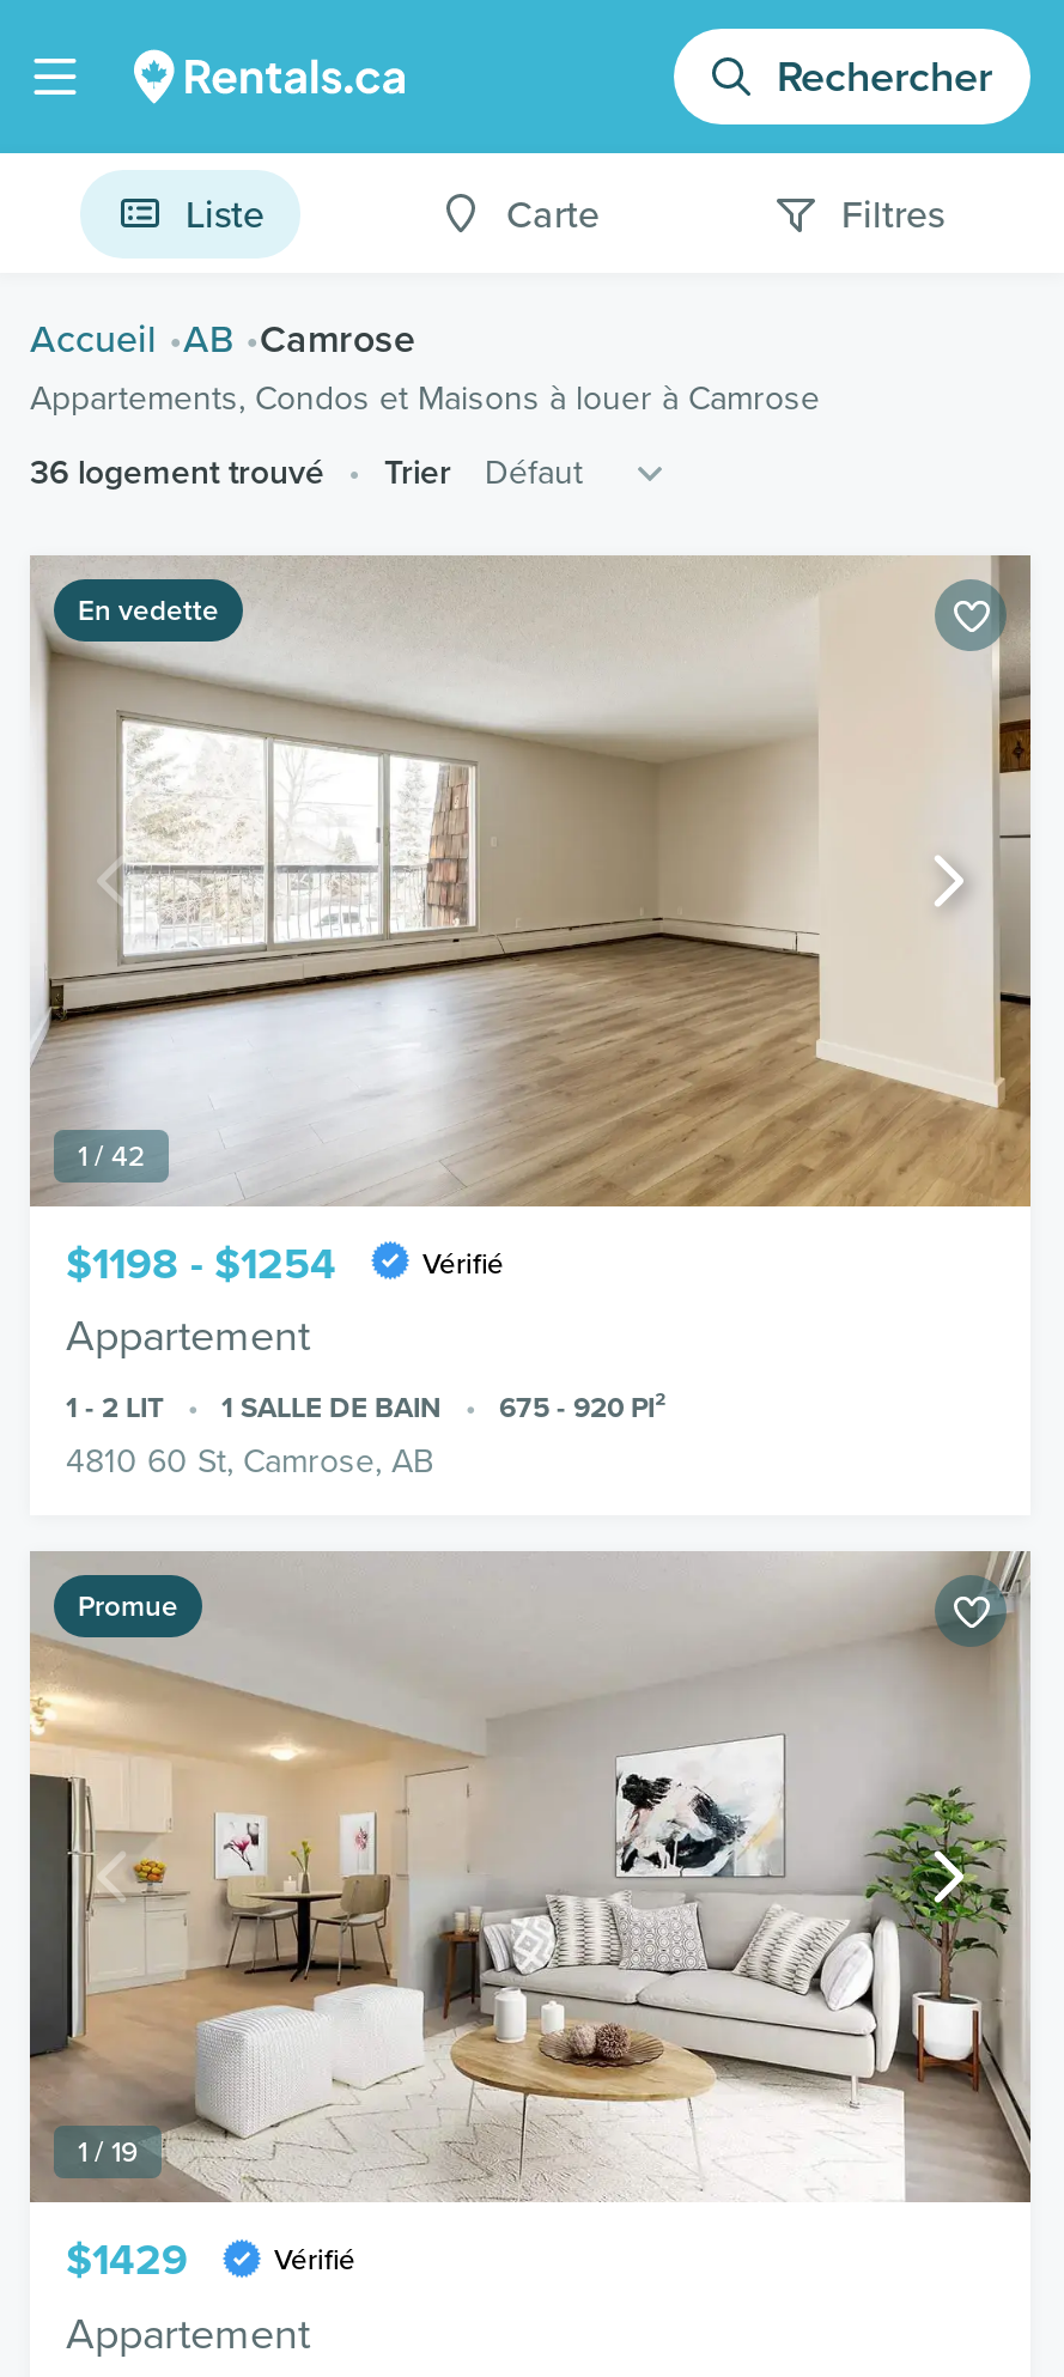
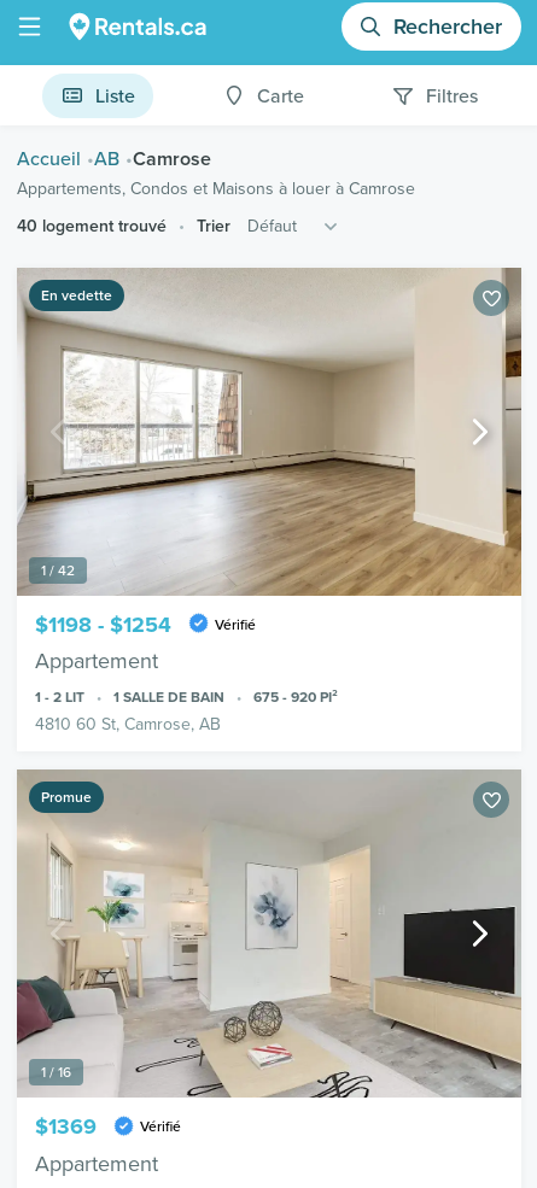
- 36 logement trouvé
+ 40 logement trouvé

- [image]
- 1 / 19
+ [image]
+ 1 / 16

- $1429
+ $1369
